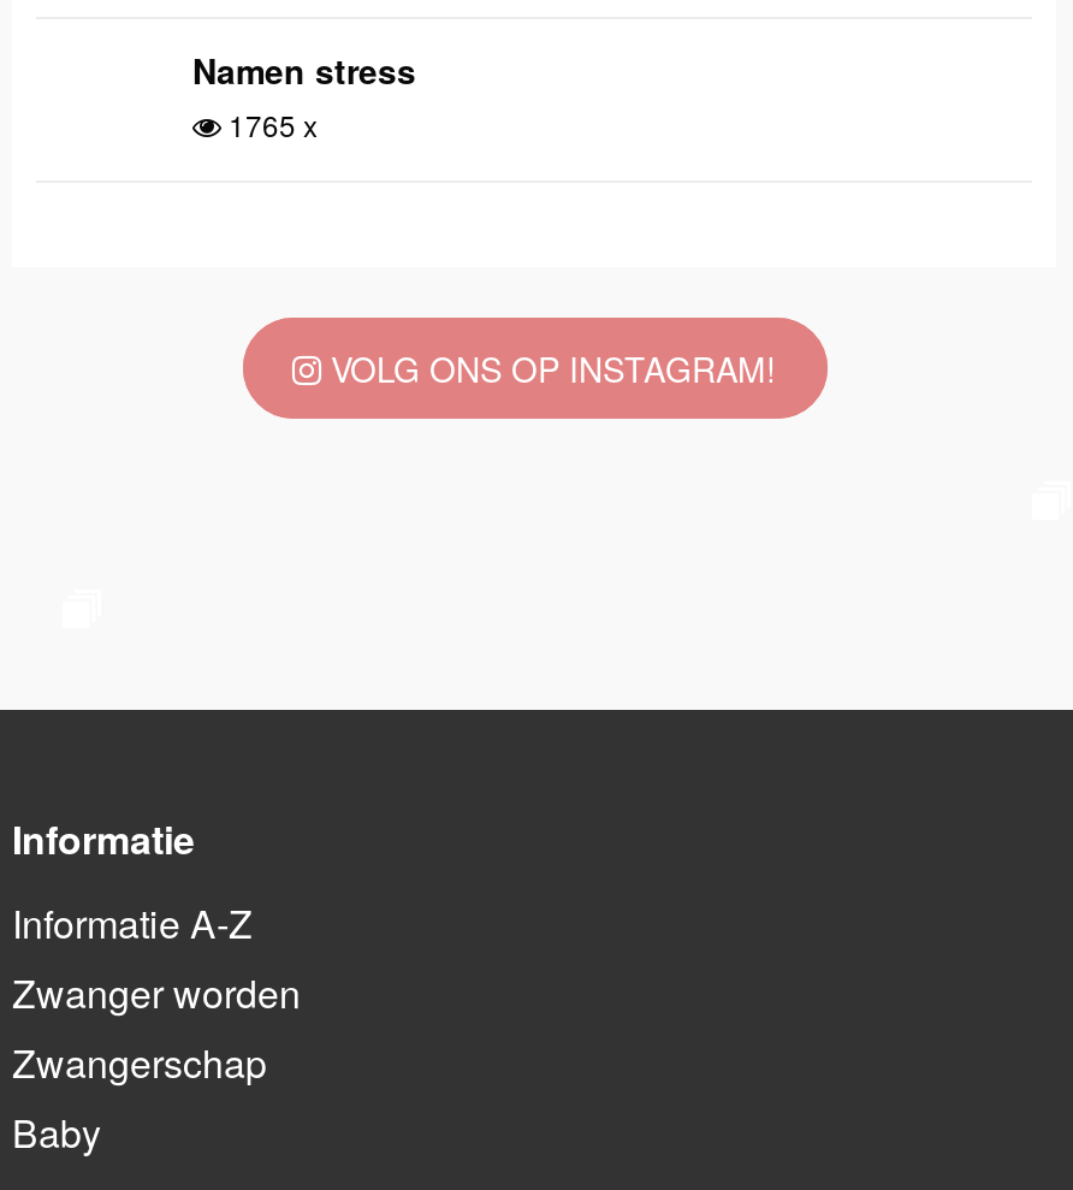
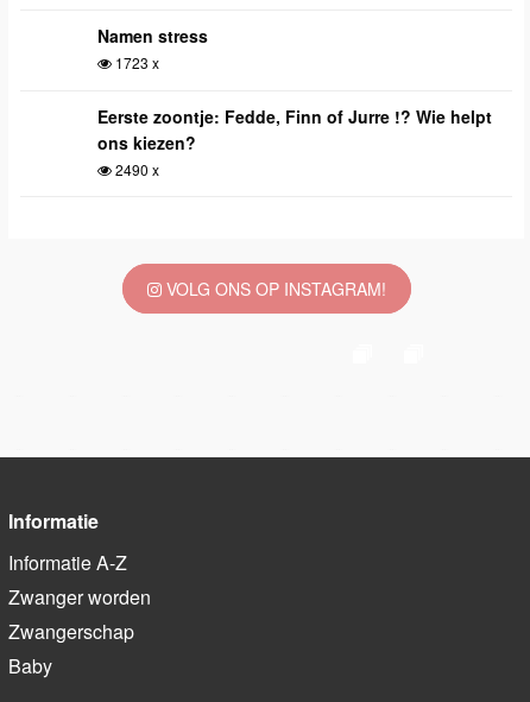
- 1765 x
+ 1723 x
+ Eerste zoontje: Fedde, Finn of Jurre !? Wie helpt
+ ons kiezen?
+ 2490 x
